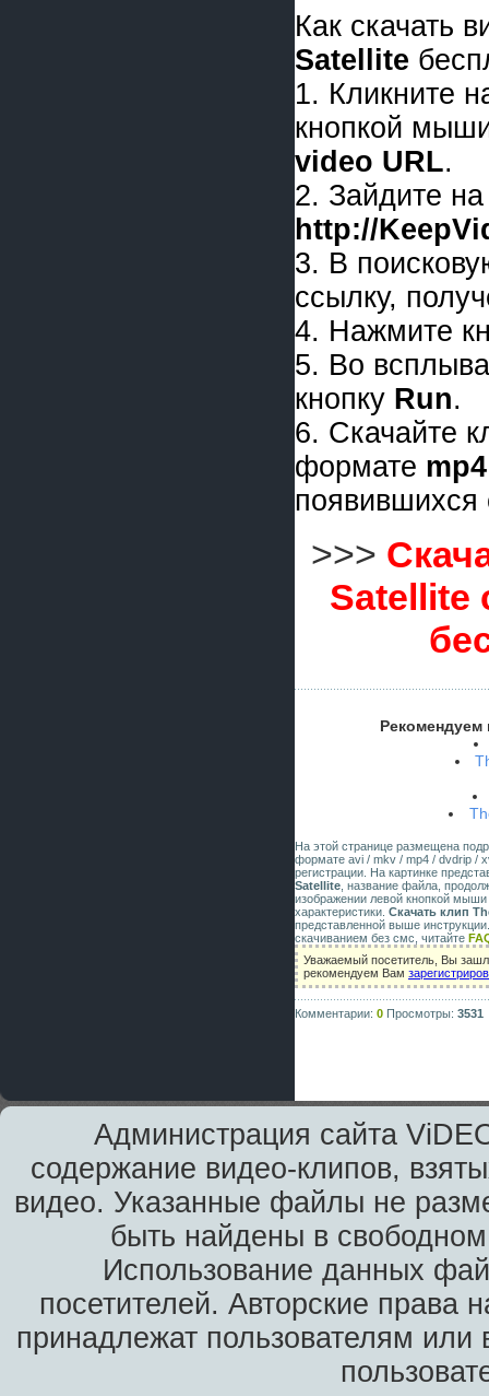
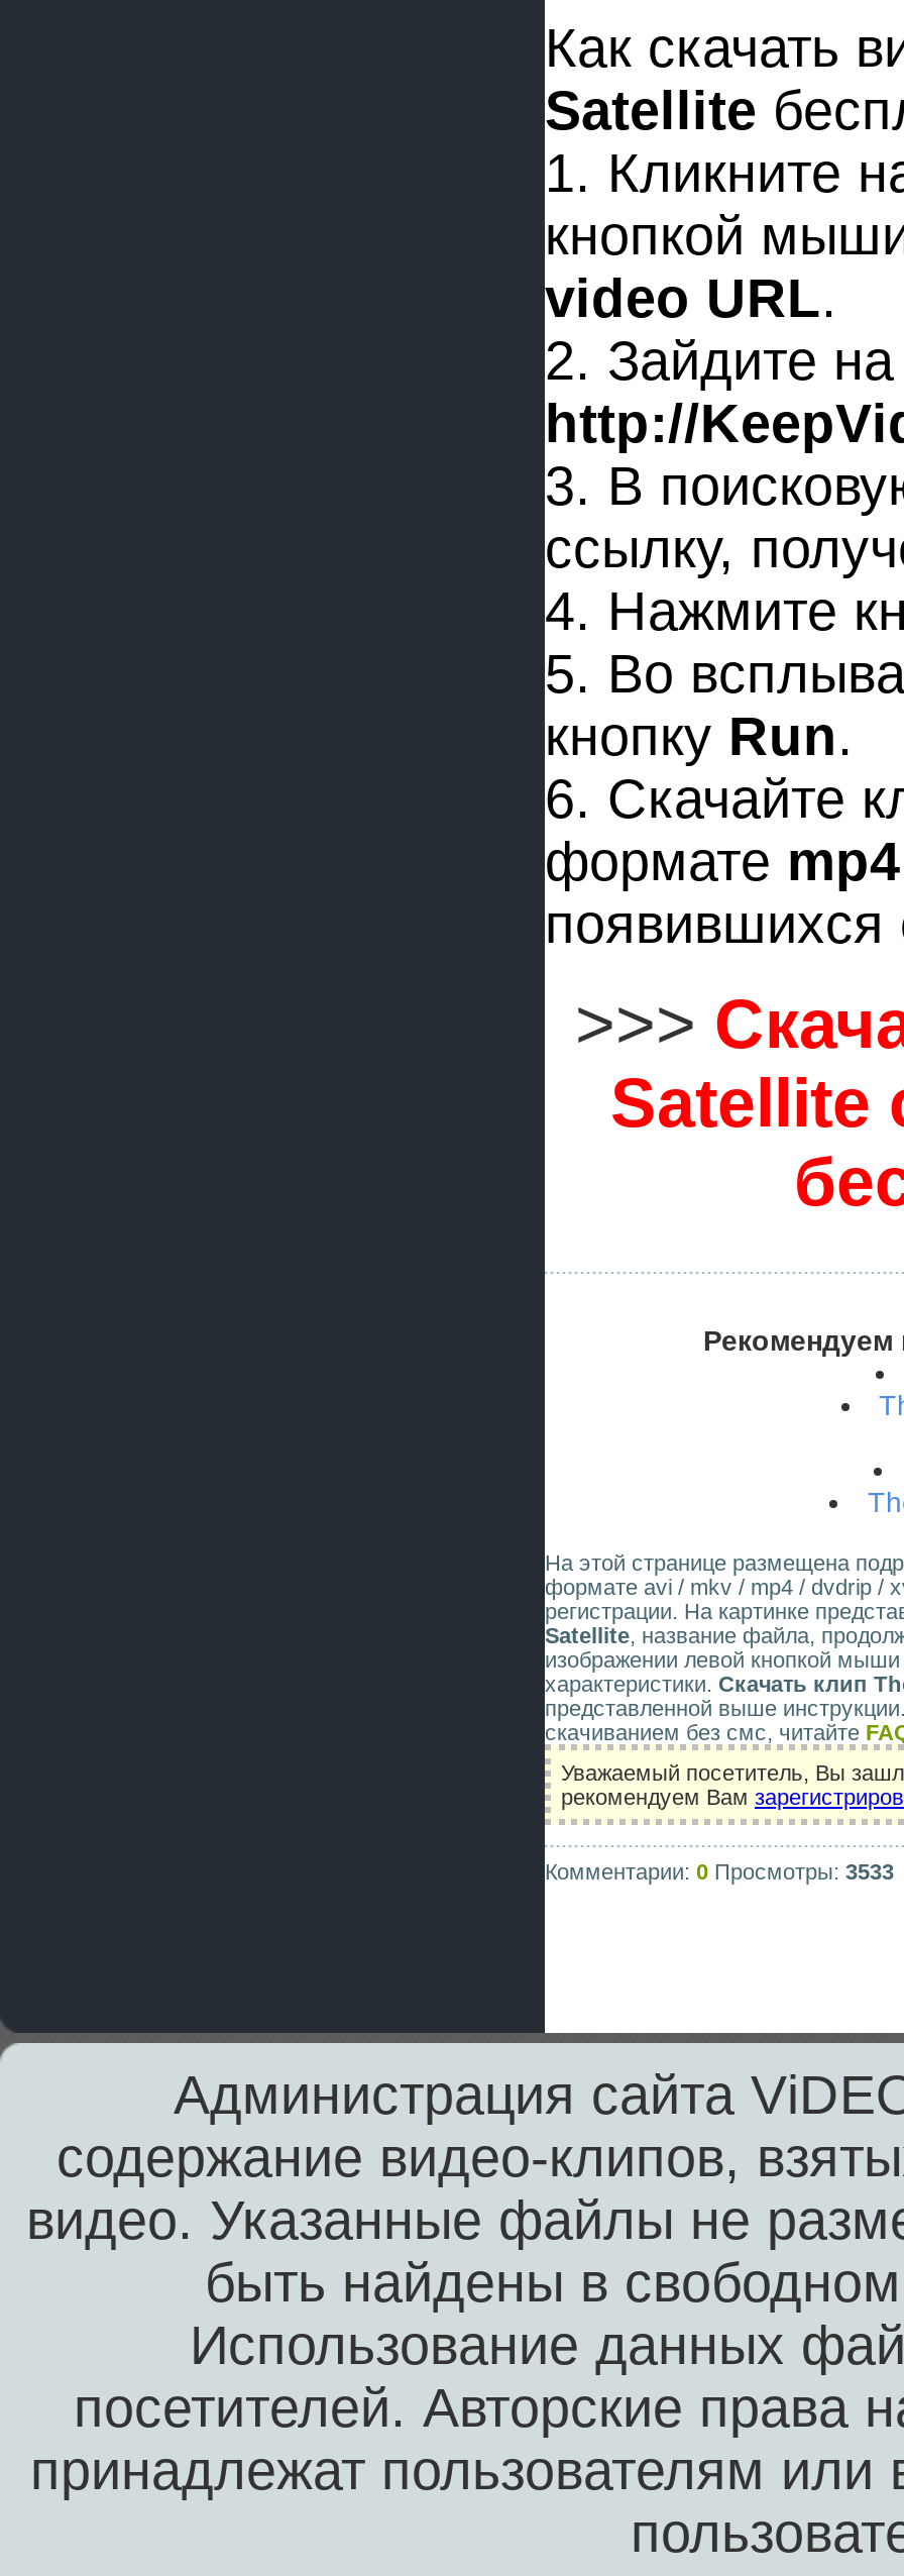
- Комментарии: 0 Просмотры: 3531
+ Комментарии: 0 Просмотры: 3533
